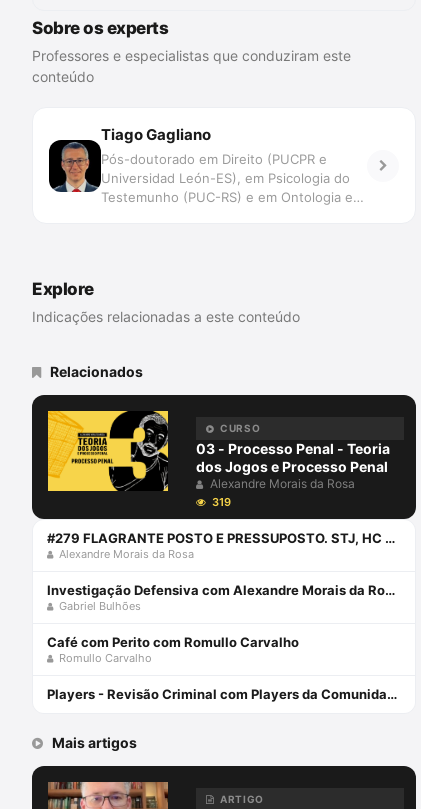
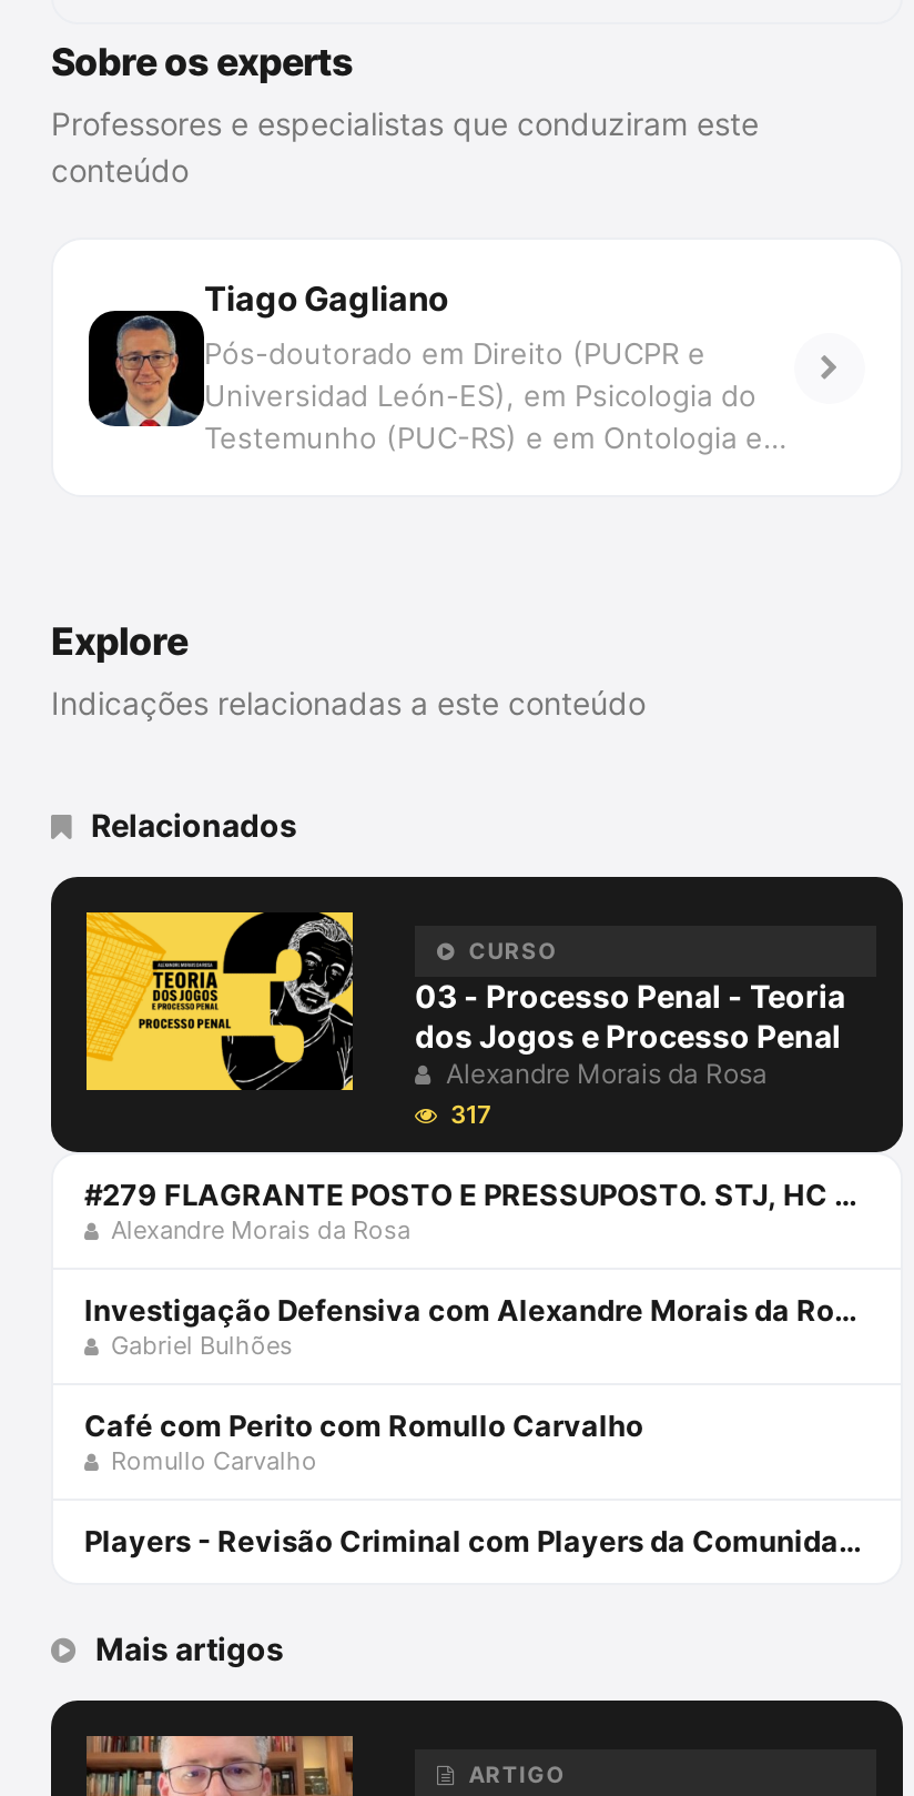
- 319
+ 317
